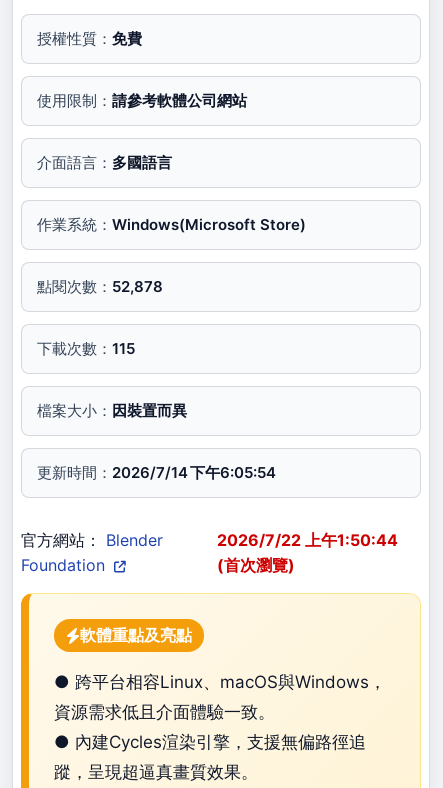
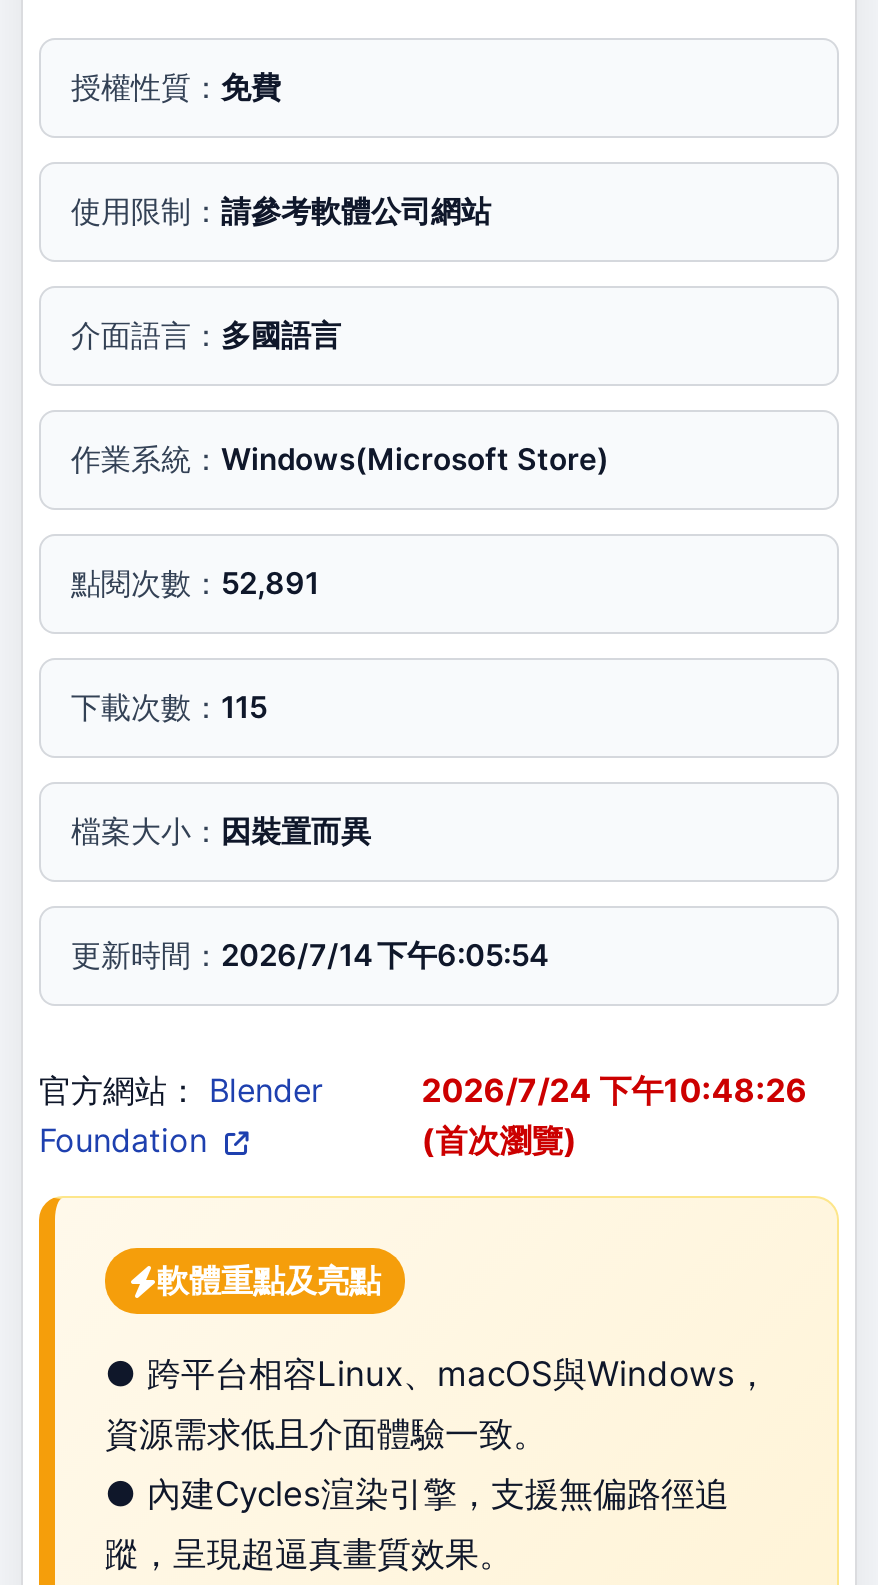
- 點閱次數：52,878
+ 點閱次數：52,891

- 2026/7/22 上午1:50:44
+ 2026/7/24 下午10:48:26
